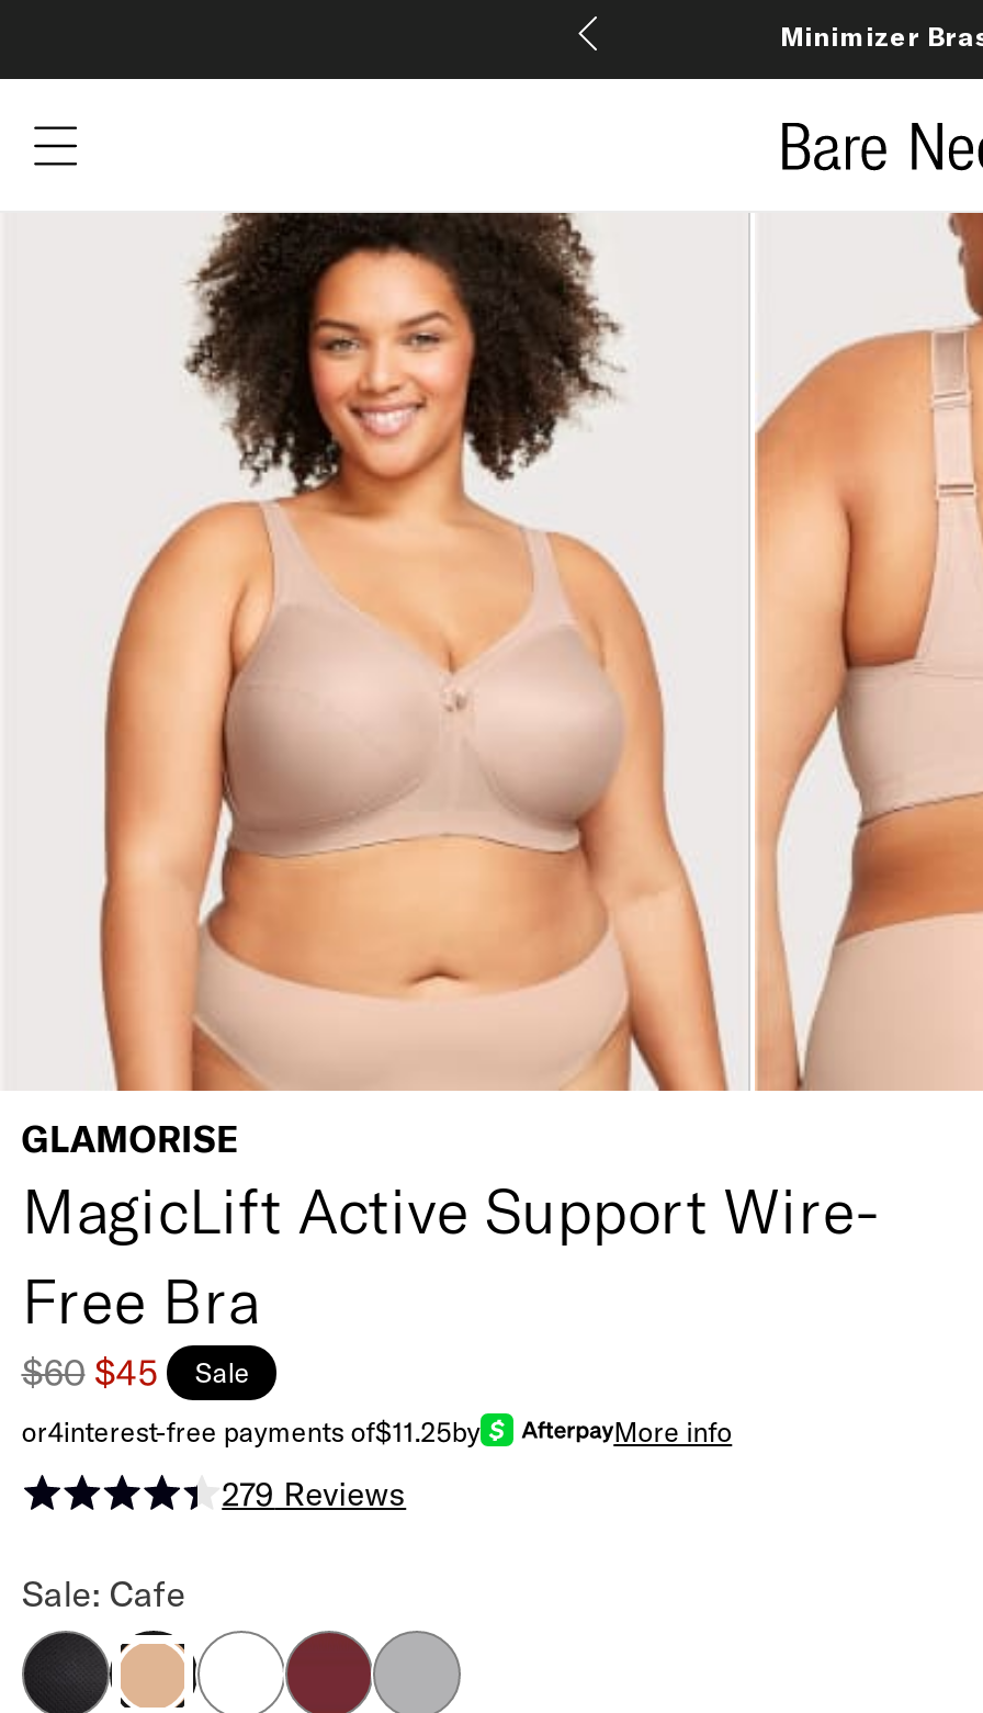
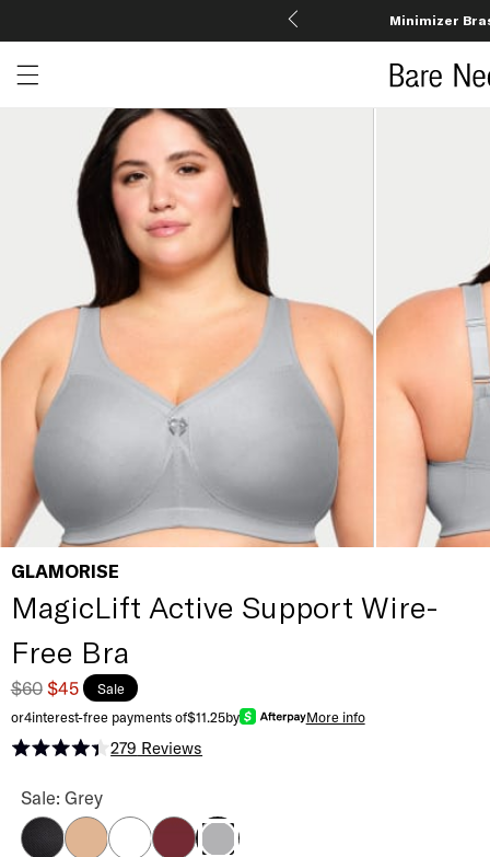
- [image]
+ [image]

- Sale: Cafe
+ Sale: Grey
